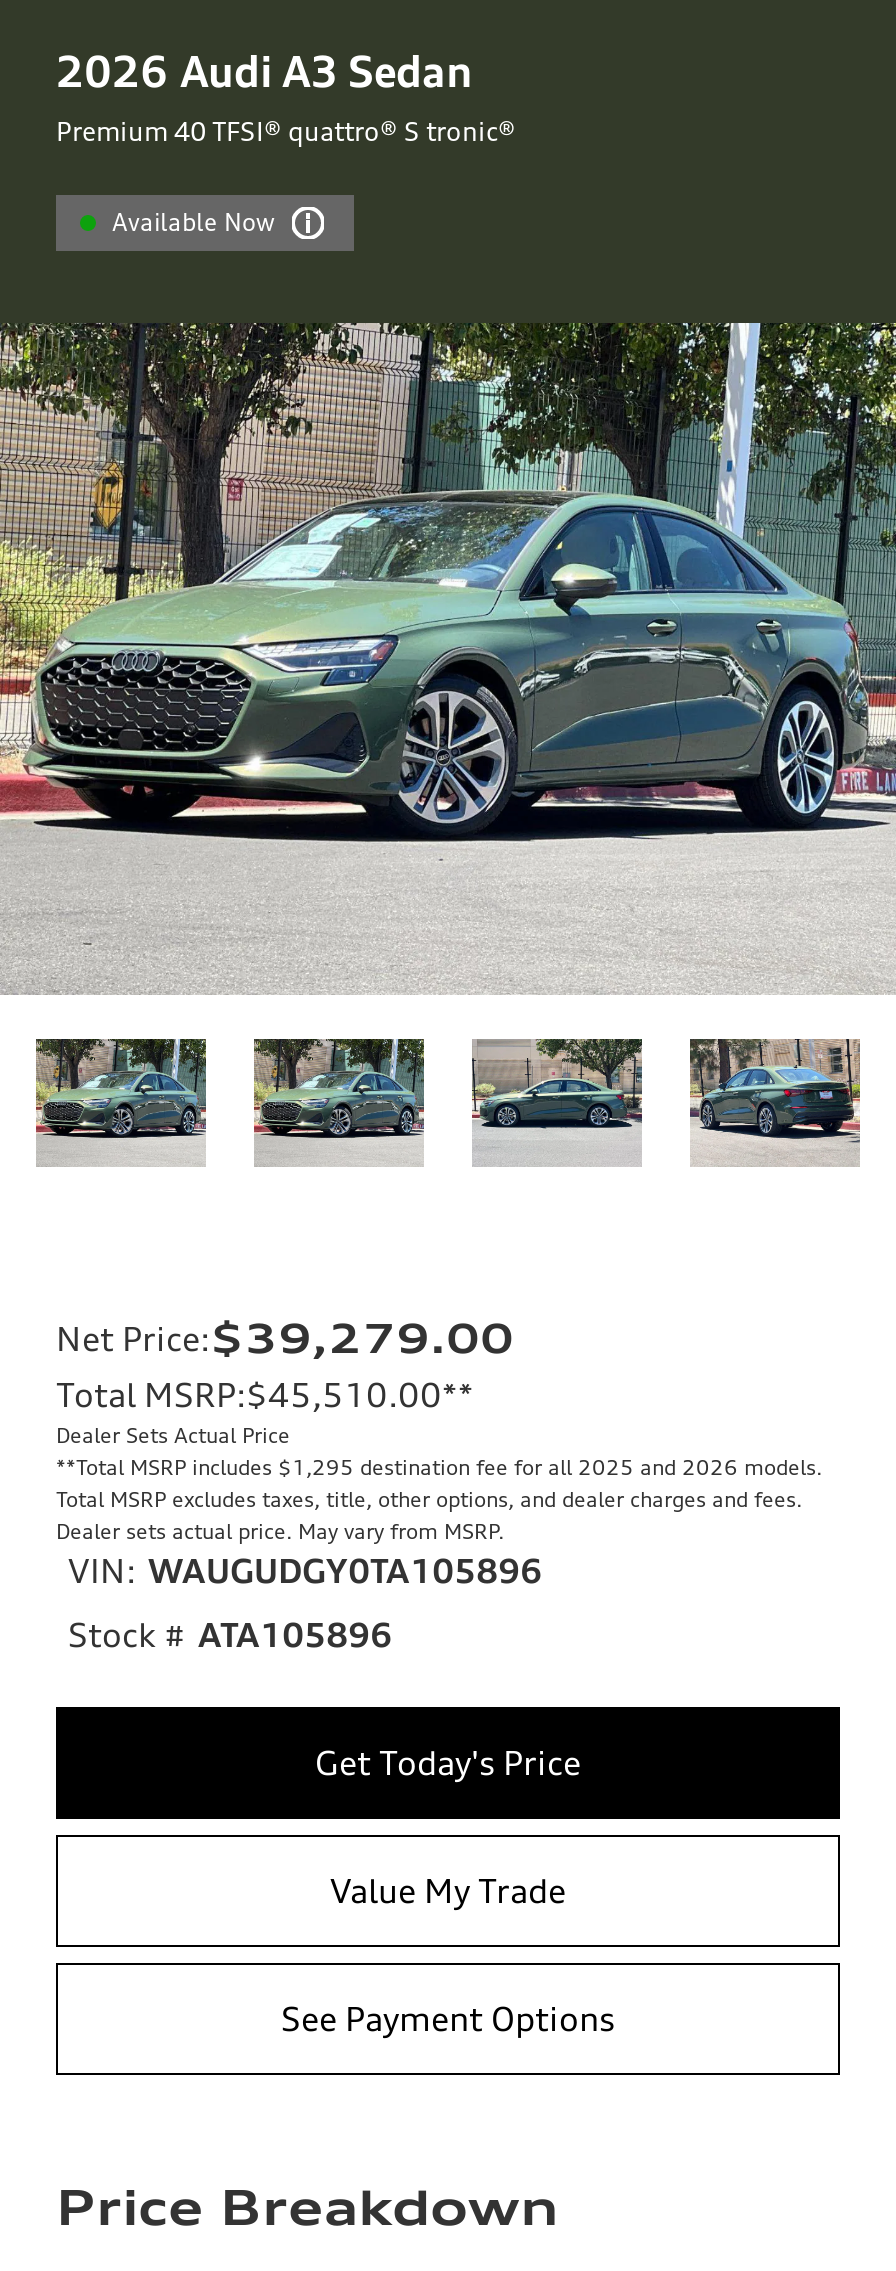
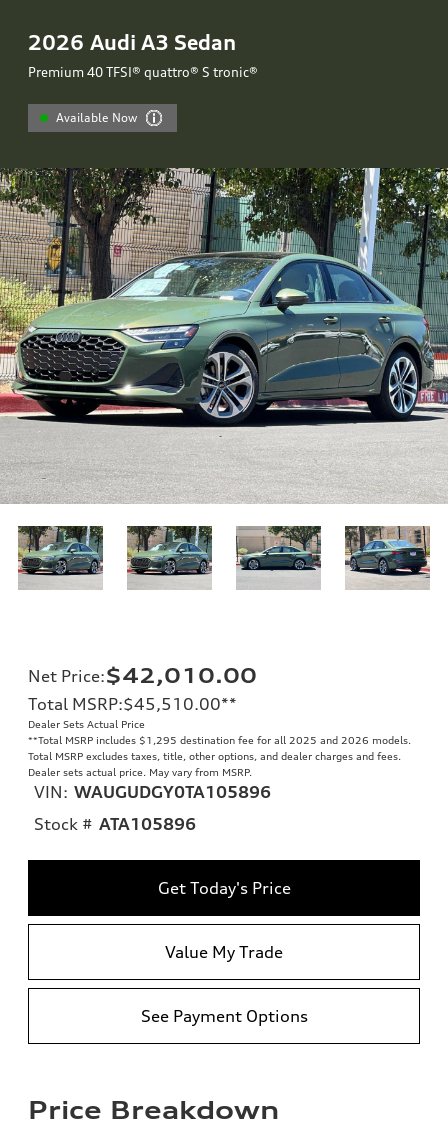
- Net Price:$39,279.00
+ Net Price:$42,010.00
